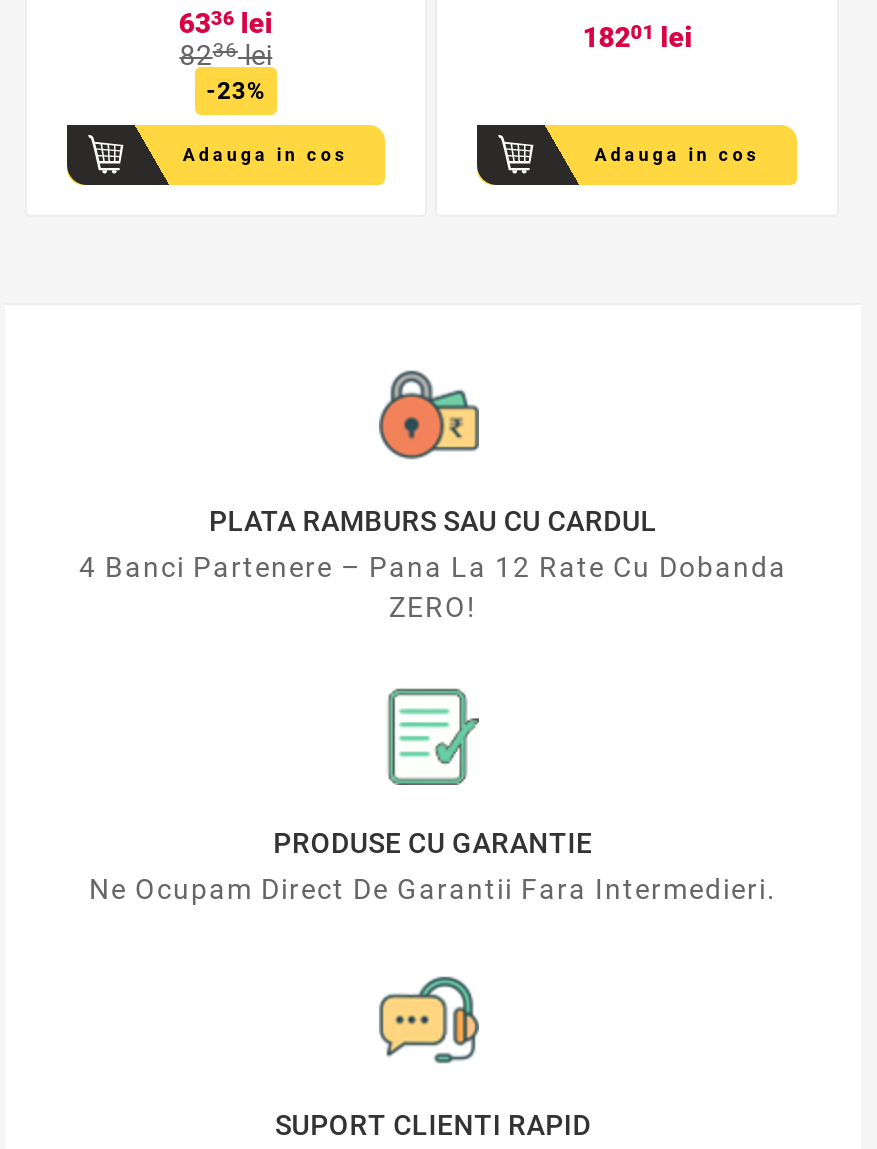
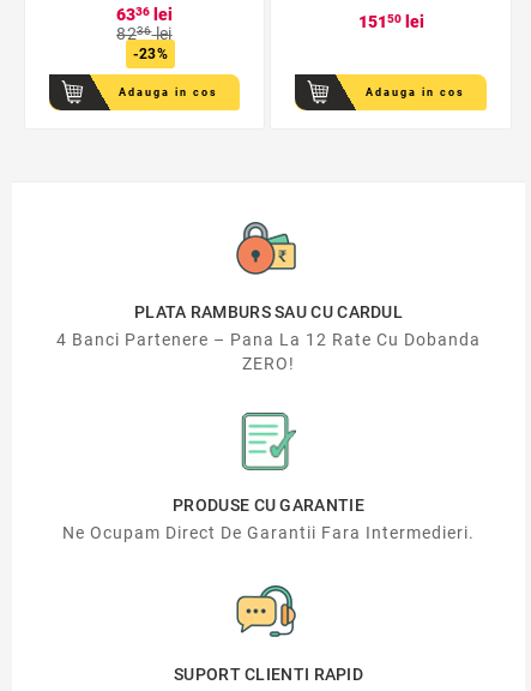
- 18201 lei
+ 15150 lei
